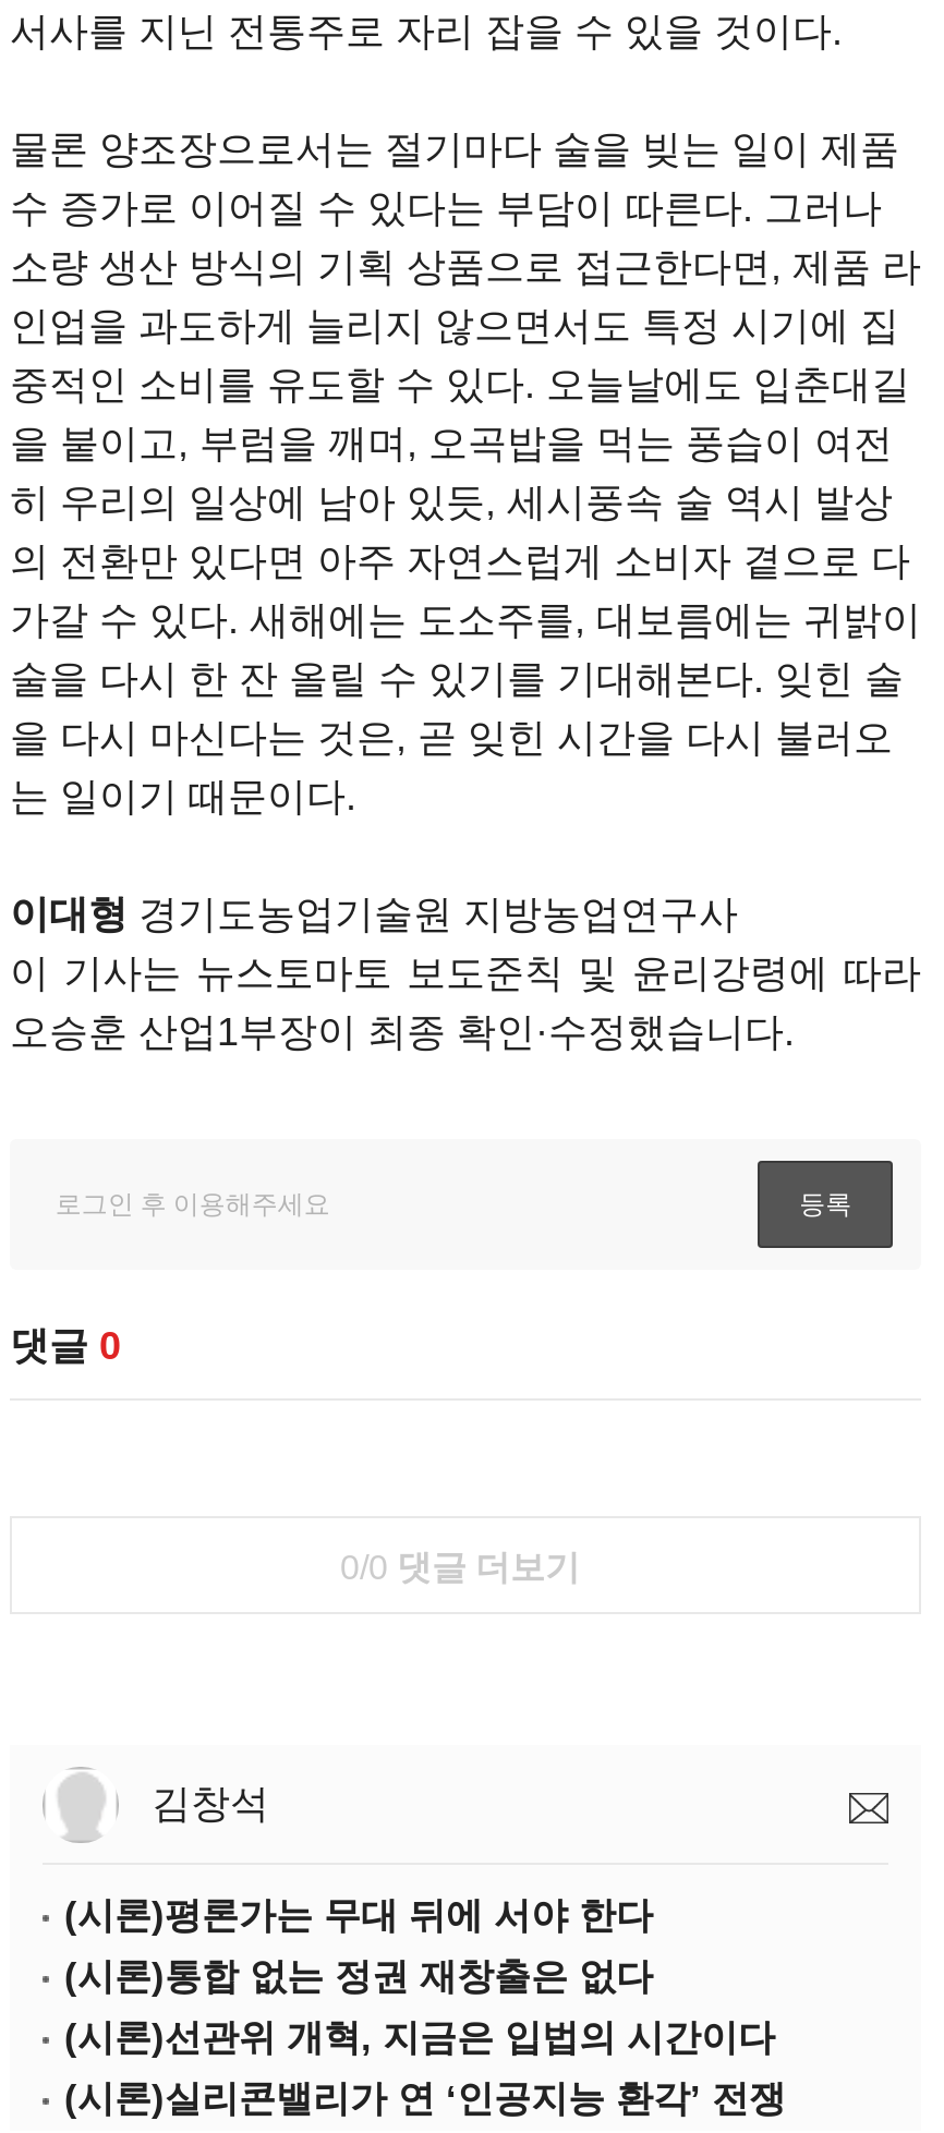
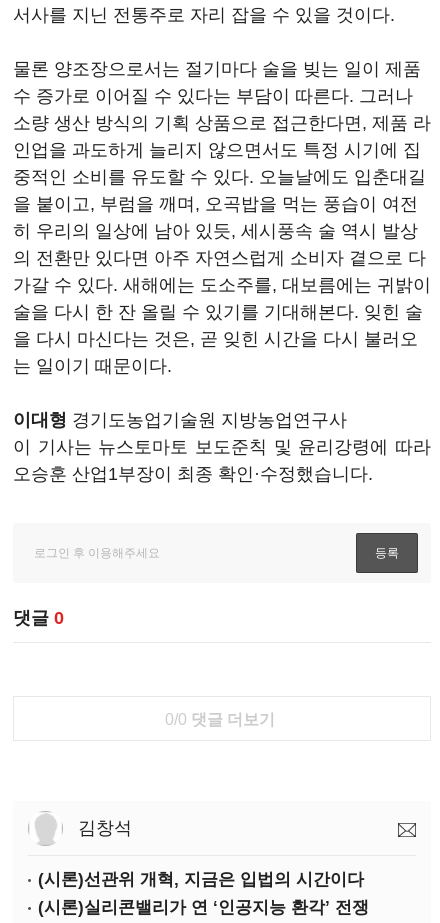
- (시론)평론가는 무대 뒤에 서야 한다
- (시론)통합 없는 정권 재창출은 없다
